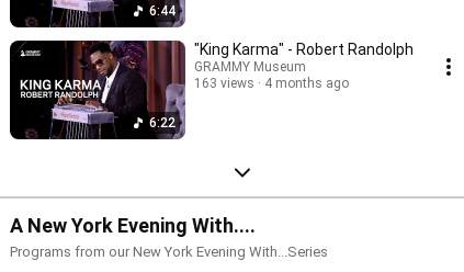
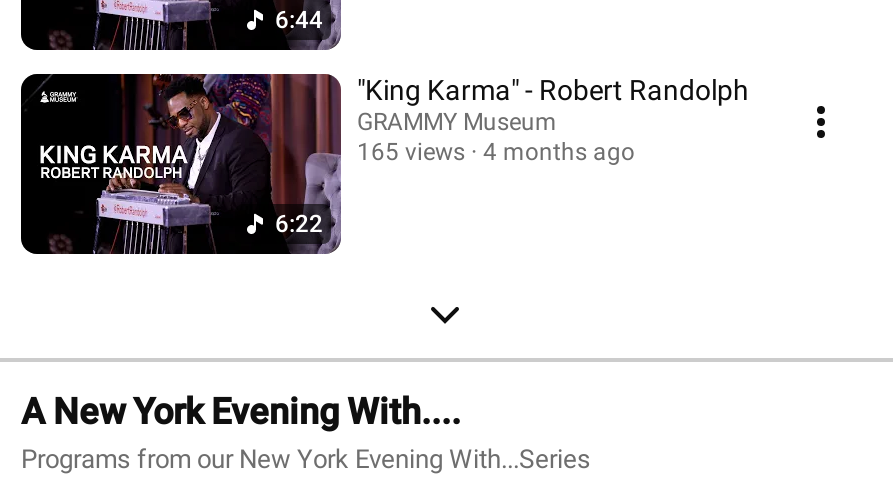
- 163 views 4 months ago
+ 165 views 4 months ago
